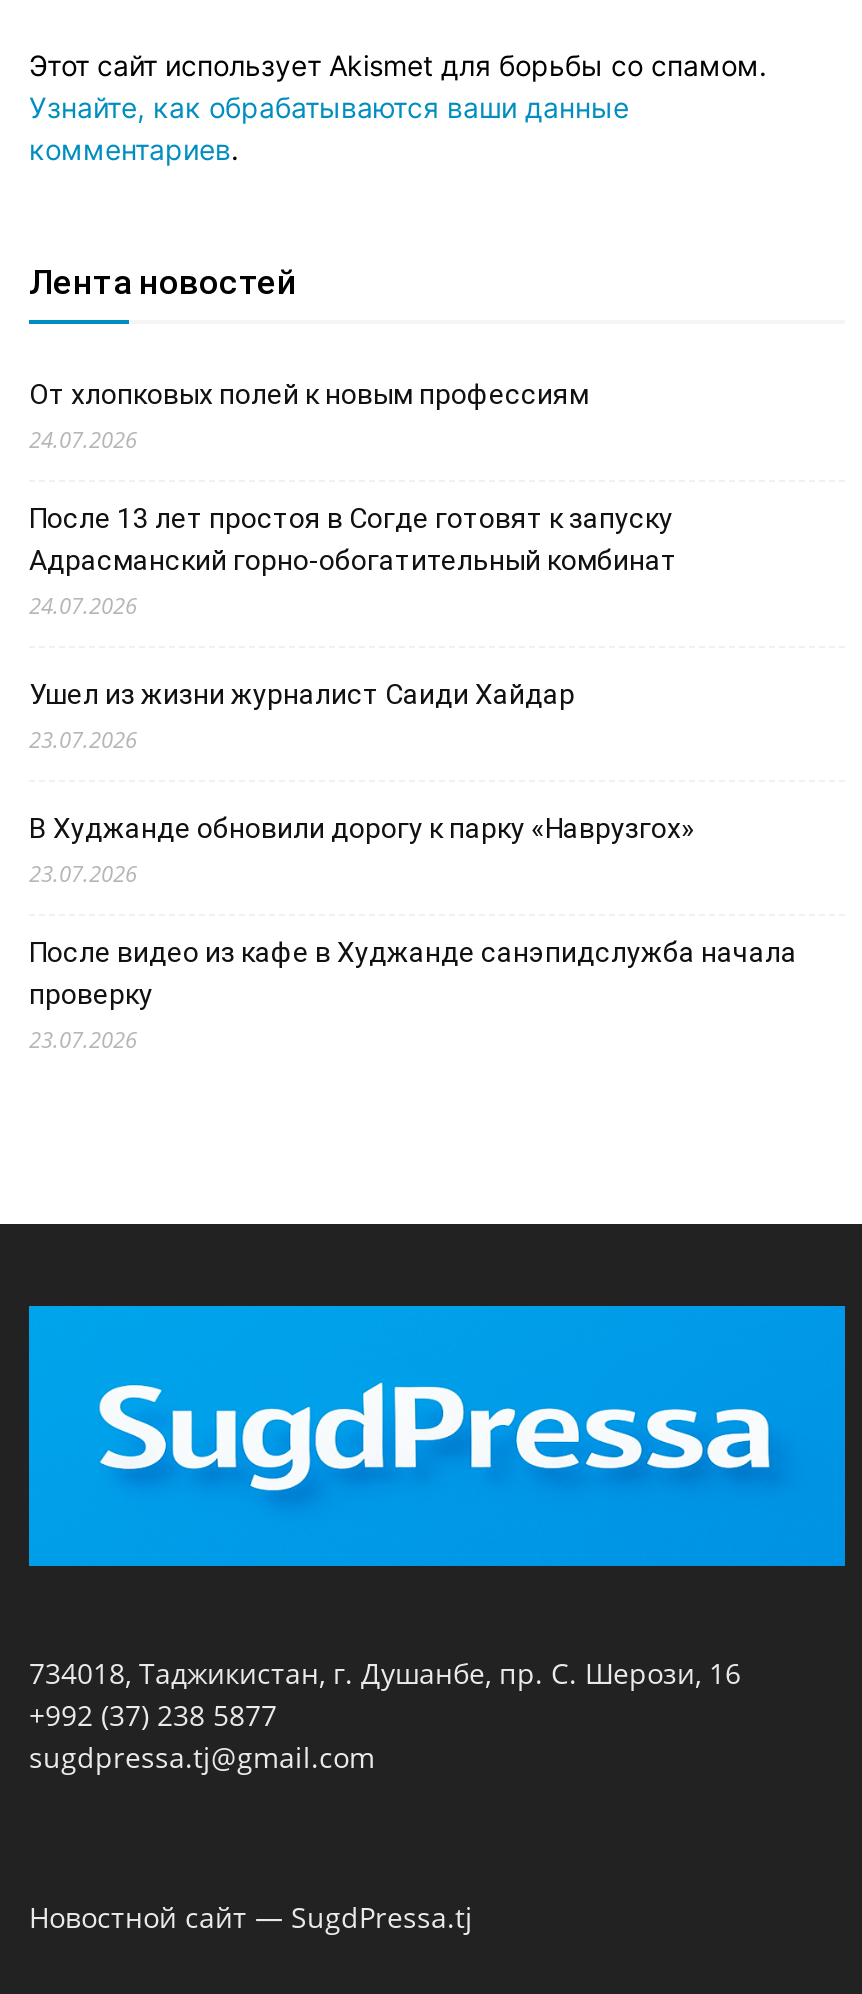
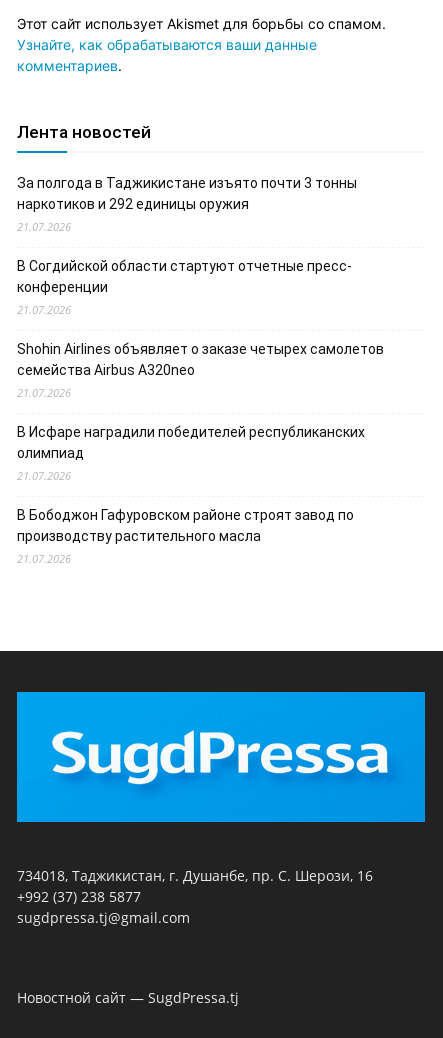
- От хлопковых полей к новым профессиям
- 24.07.2026
+ За полгода в Таджикистане изъято почти 3 тонны
+ наркотиков и 292 единицы оружия
+ 21.07.2026

- После 13 лет простоя в Согде готовят к запуску
- Адрасманский горно-обогатительный комбинат
- 24.07.2026
+ В Согдийской области стартуют отчетные пресс-
+ конференции
+ 21.07.2026

- Ушел из жизни журналист Саиди Хайдар
- 23.07.2026
+ Shohin Airlines объявляет о заказе четырех самолетов
+ семейства Airbus A320neo
+ 21.07.2026

- В Худжанде обновили дорогу к парку «Наврузгох»
- 23.07.2026
+ В Исфаре наградили победителей республиканских
+ олимпиад
+ 21.07.2026

- После видео из кафе в Худжанде санэпидслужба начала
- проверку
- 23.07.2026
+ В Бободжон Гафуровском районе строят завод по
+ производству растительного масла
+ 21.07.2026
